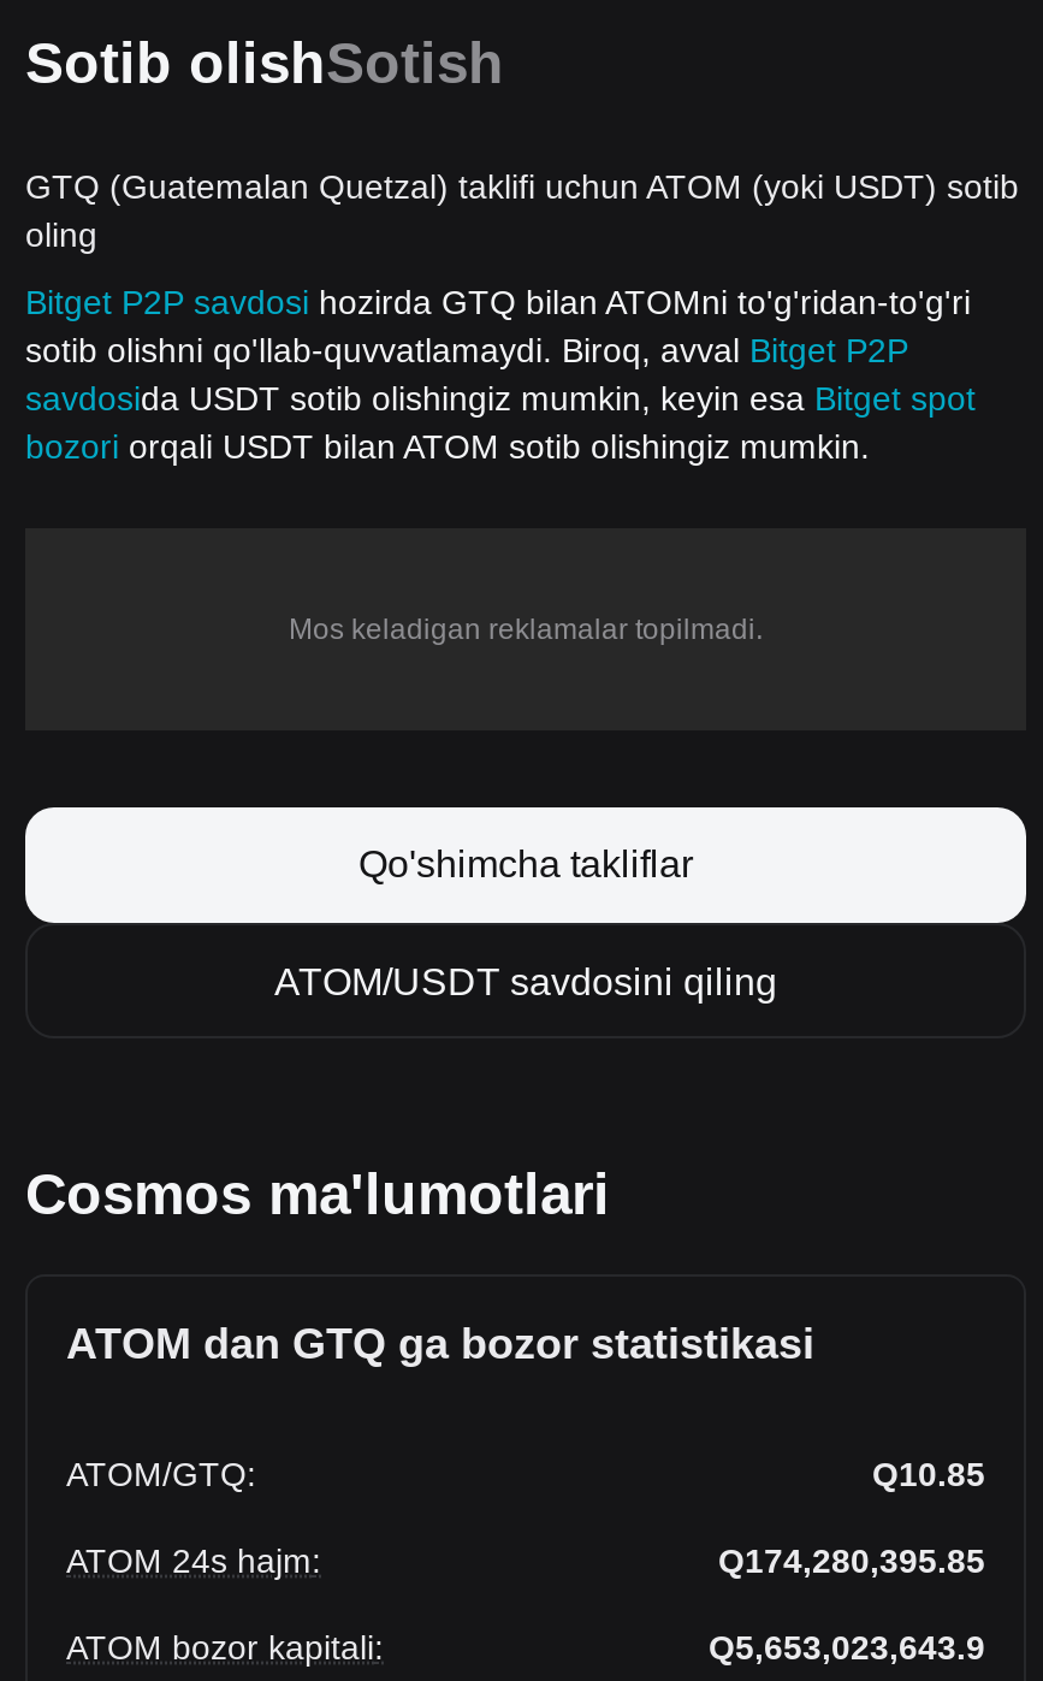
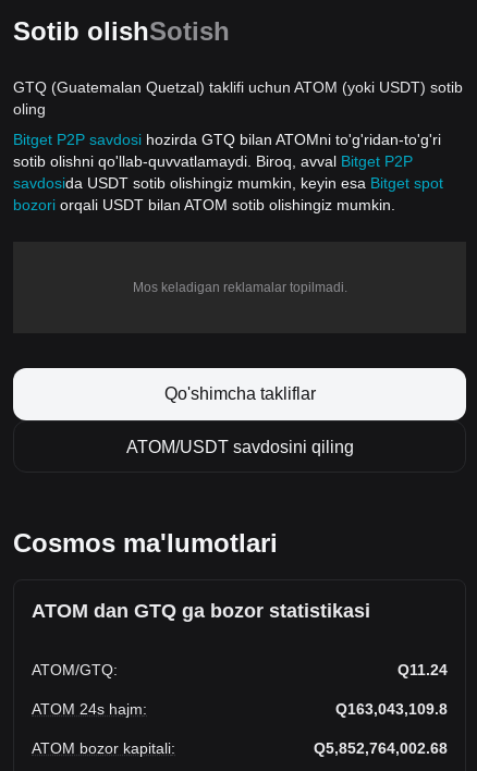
- Q10.85
+ Q11.24

- Q174,280,395.85
+ Q163,043,109.8

- Q5,653,023,643.9
+ Q5,852,764,002.68
